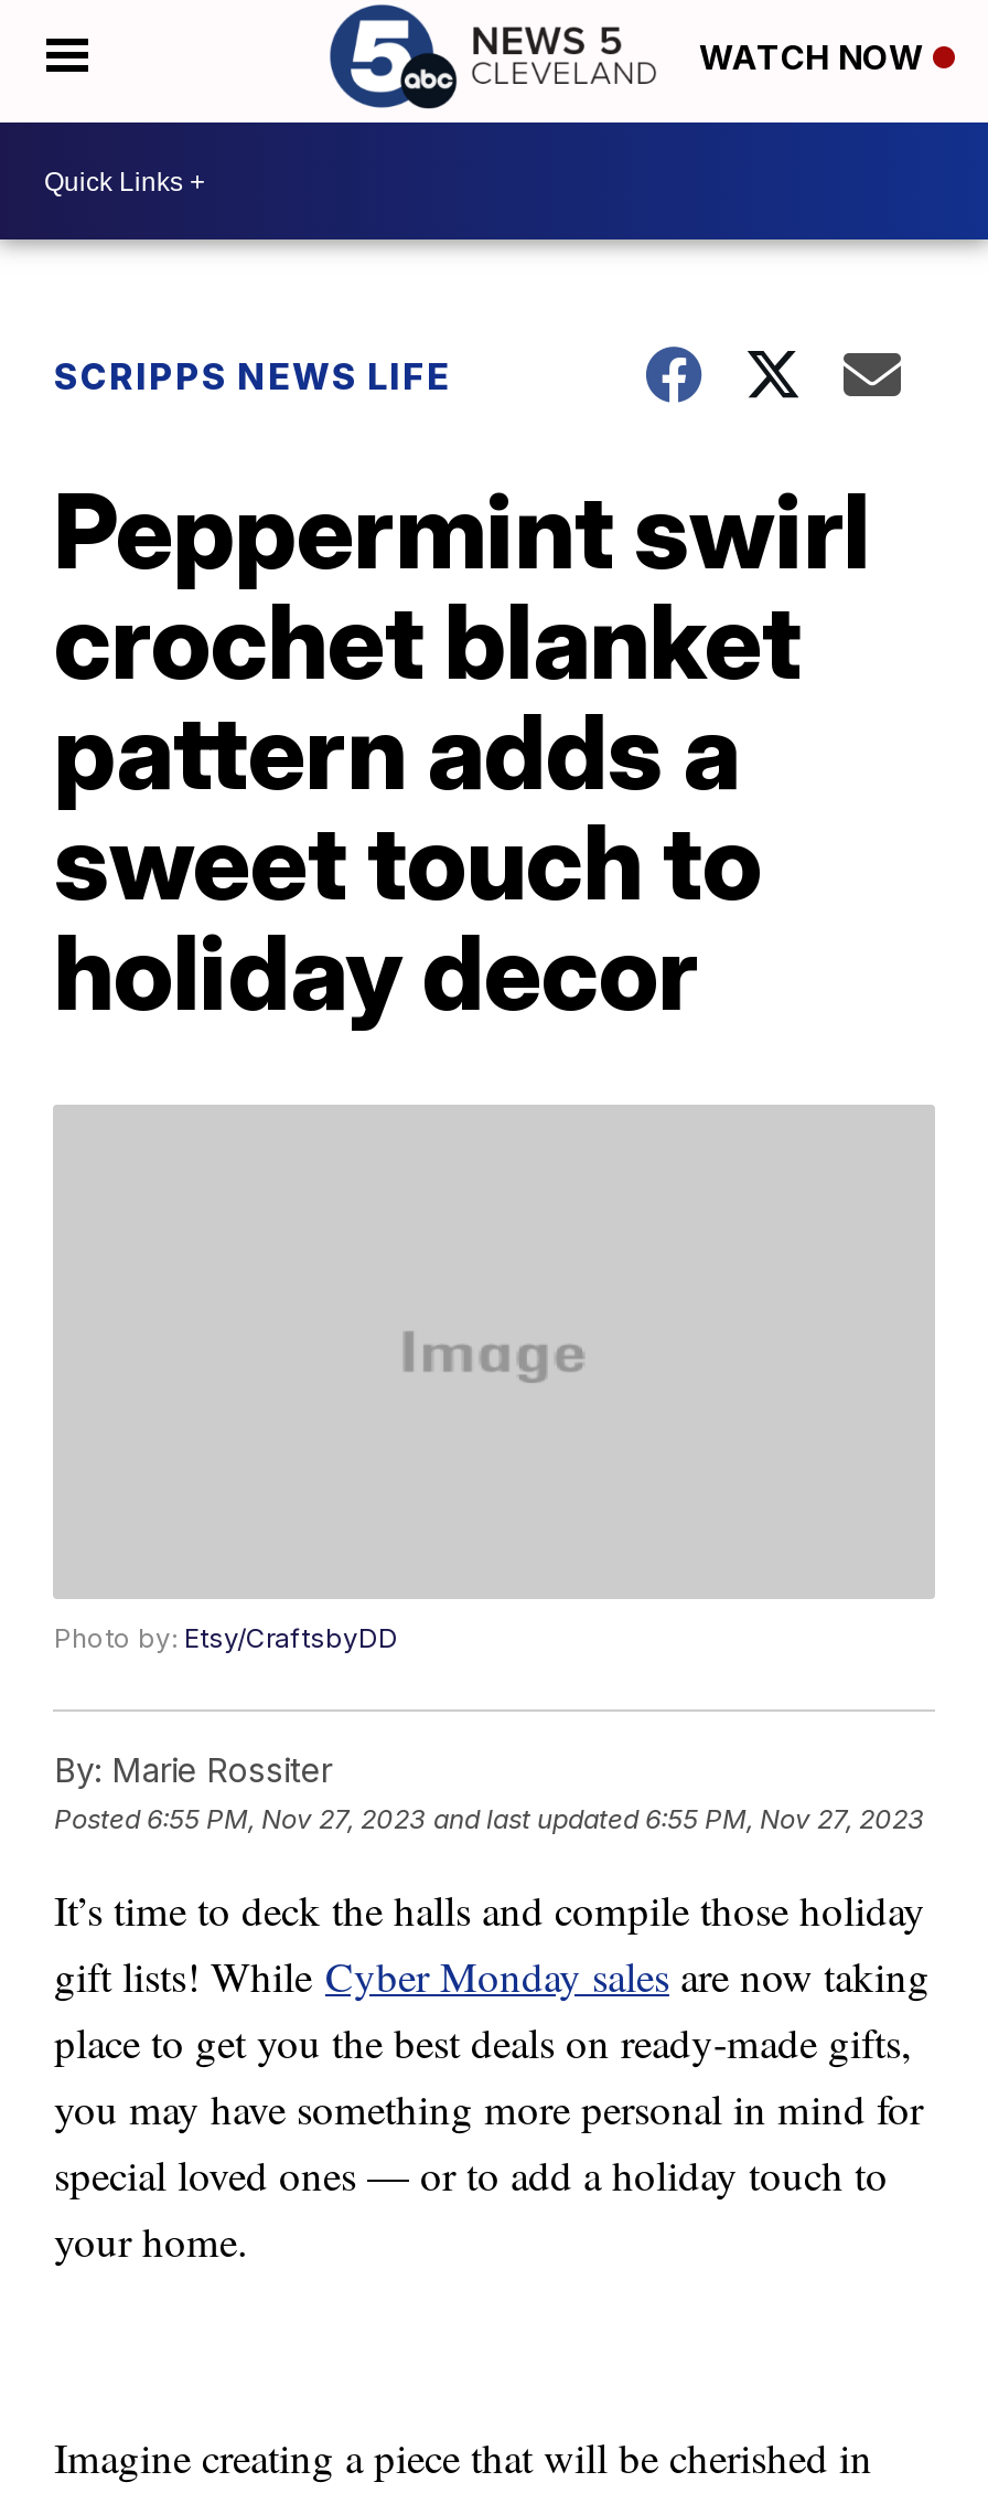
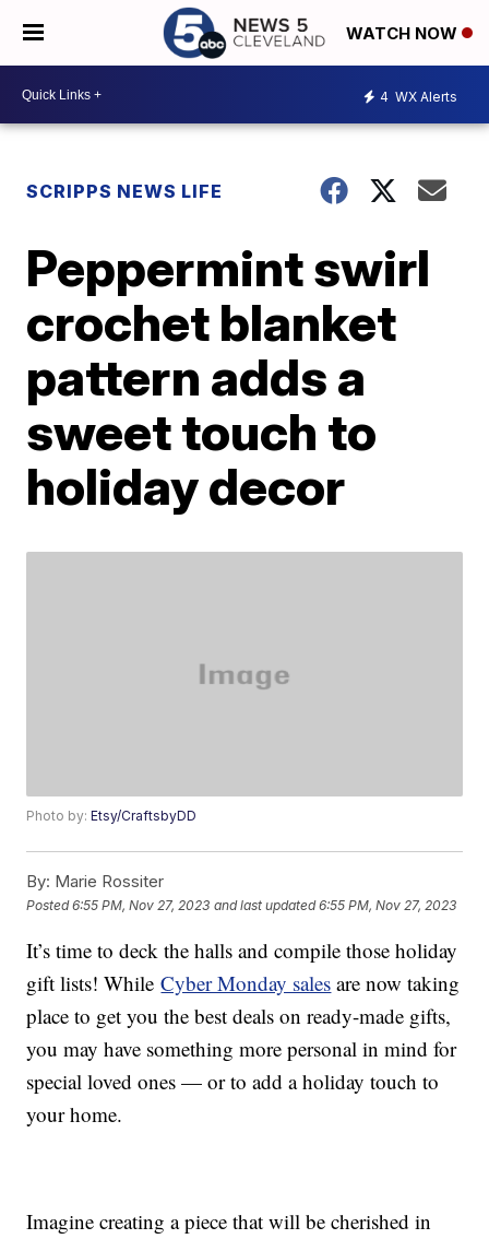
+ 4 WX Alerts
